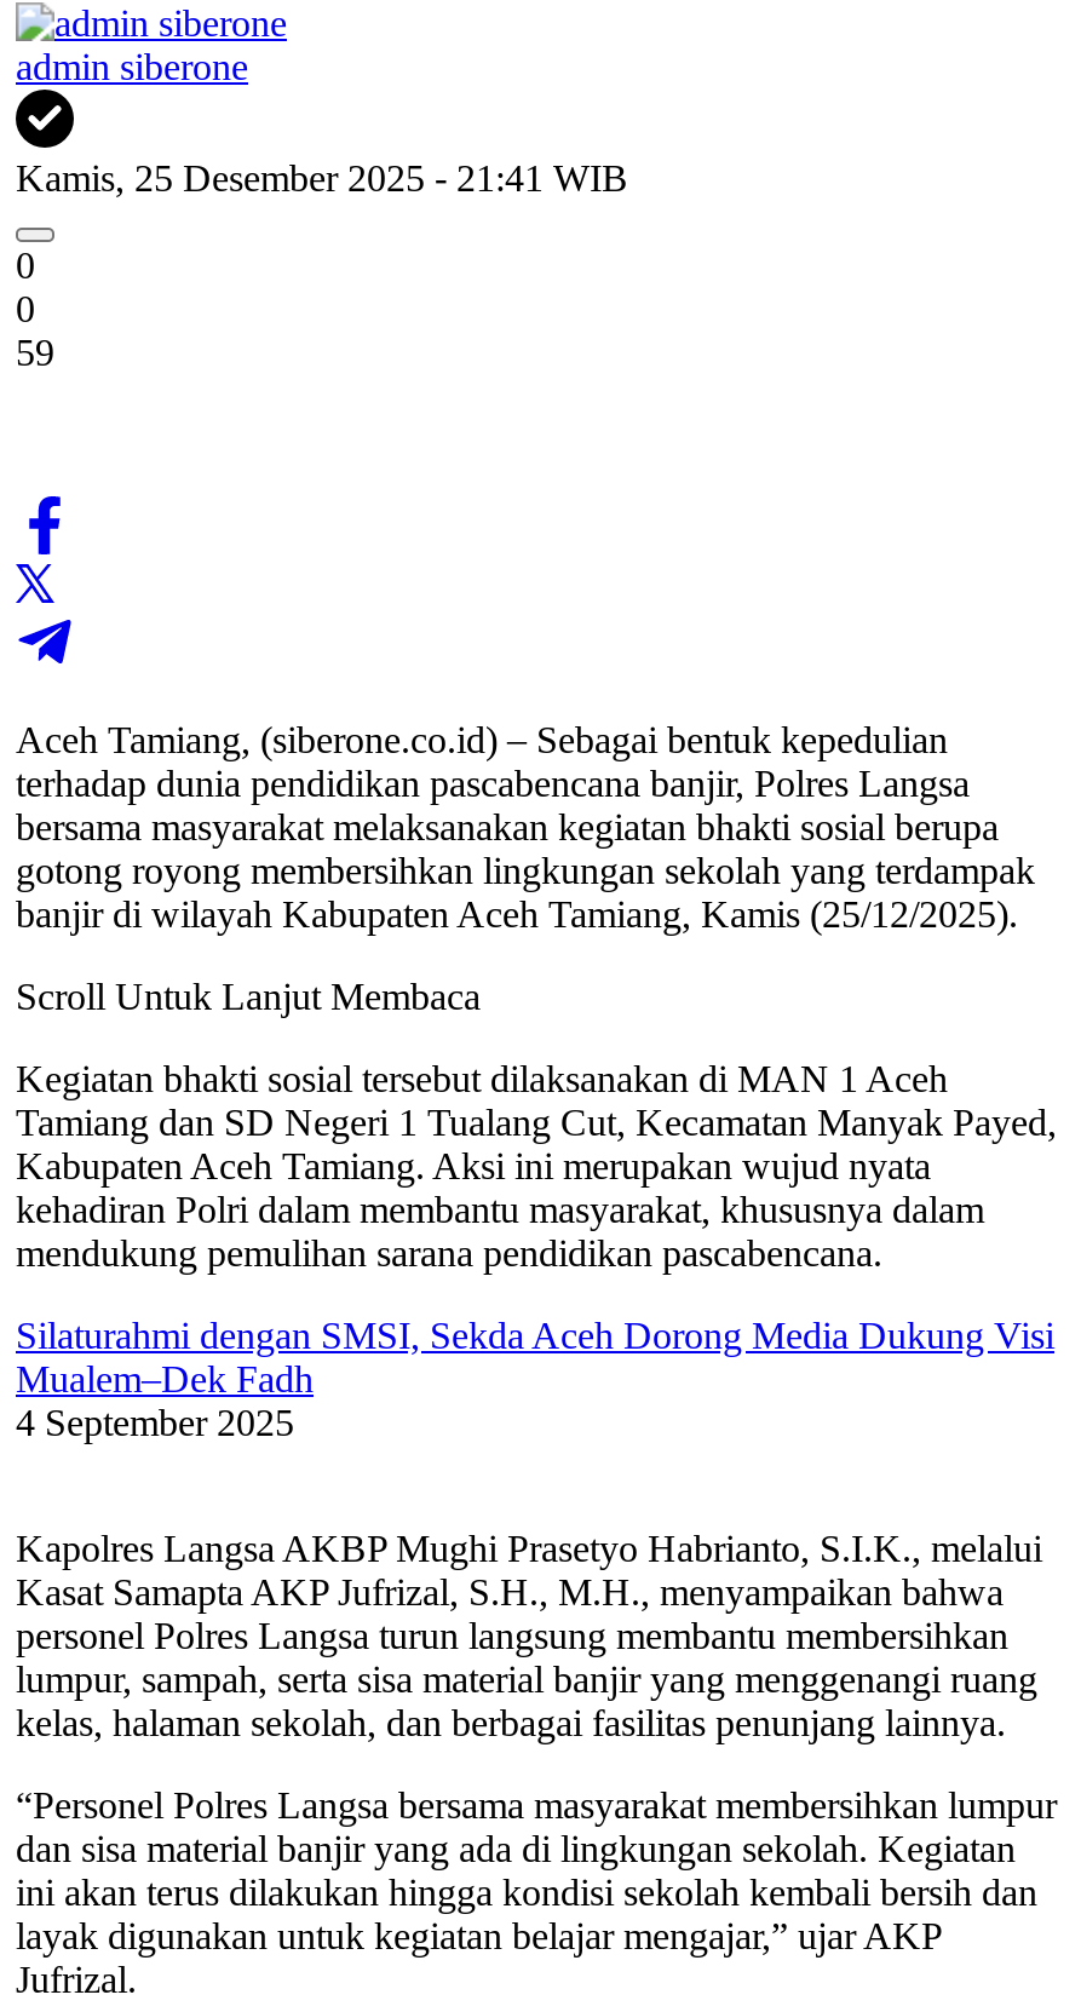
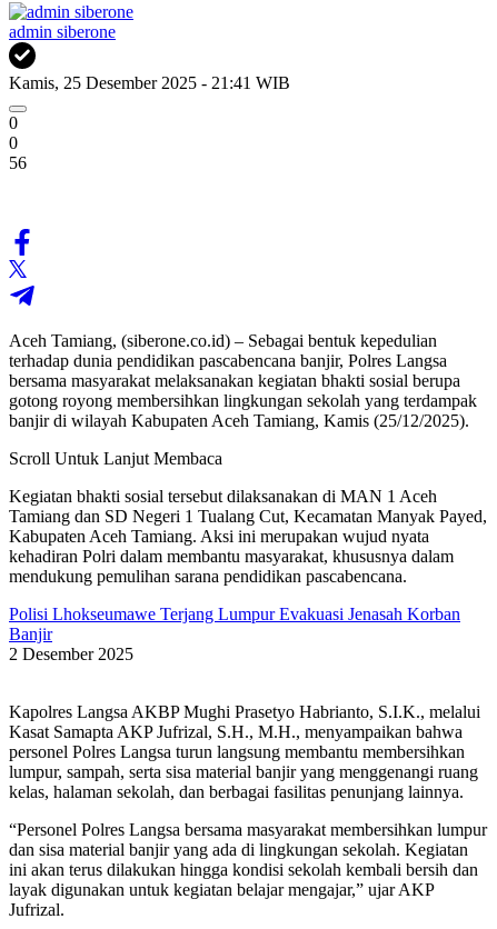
- 59
+ 56

- Silaturahmi dengan SMSI, Sekda Aceh Dorong Media Dukung Visi
- Mualem–Dek Fadh
- 4 September 2025
+ Polisi Lhokseumawe Terjang Lumpur Evakuasi Jenasah Korban
+ Banjir
+ 2 Desember 2025
